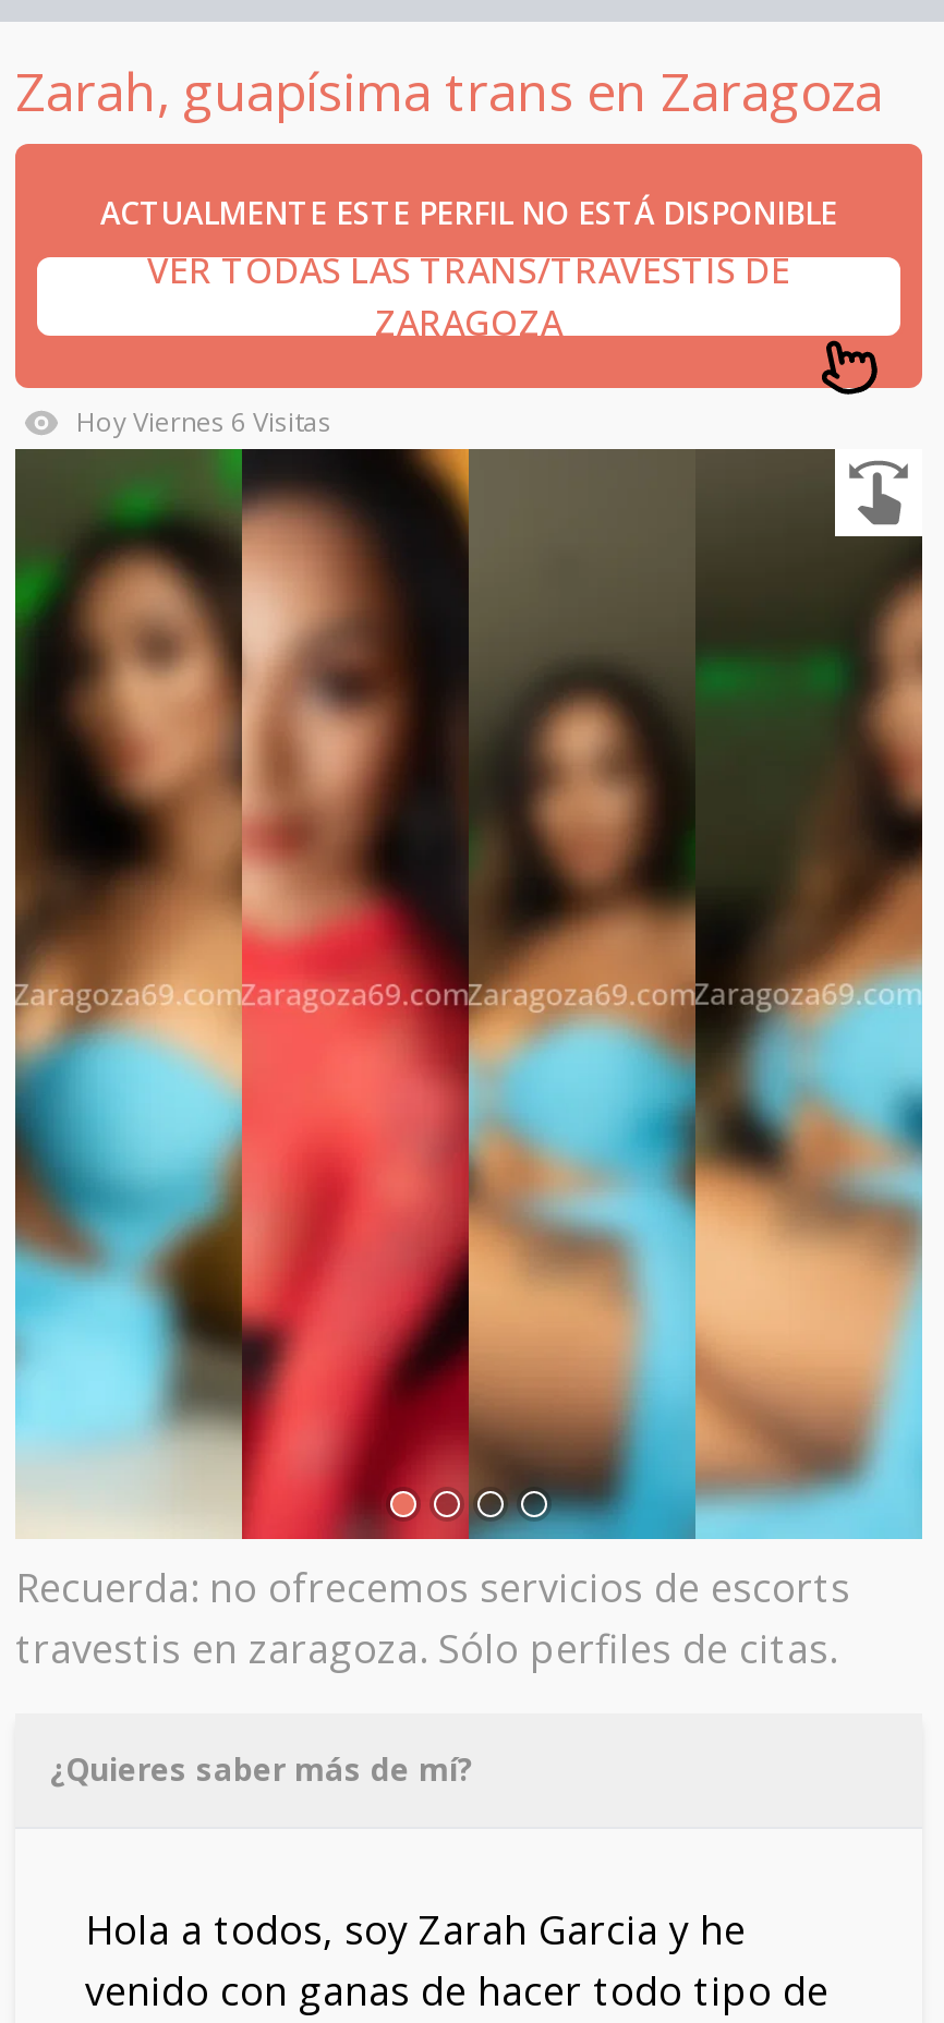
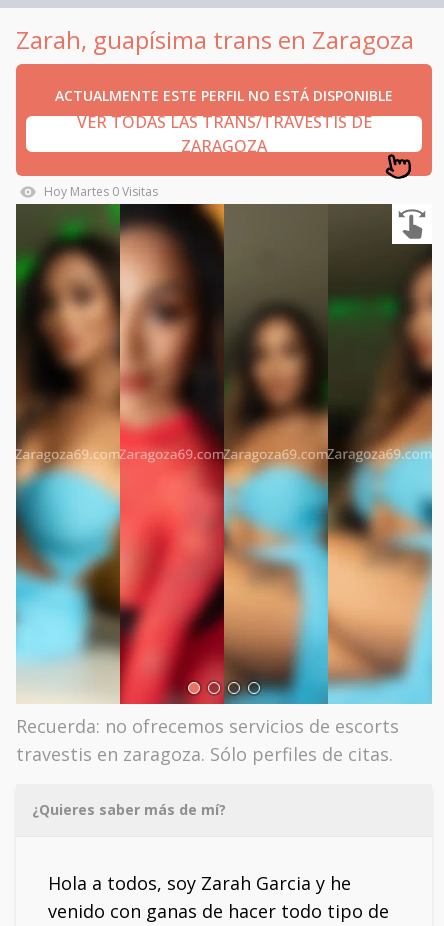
- Hoy Viernes 6 Visitas
+ Hoy Martes 0 Visitas
